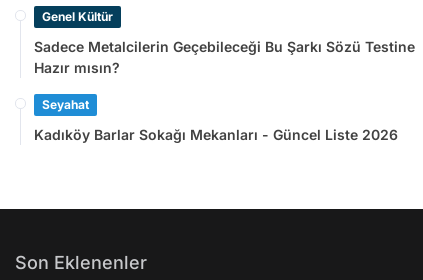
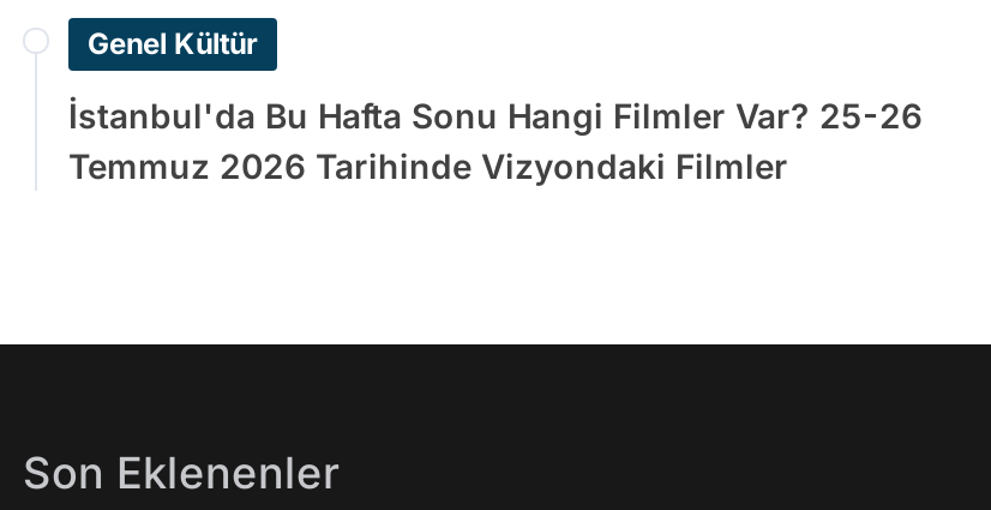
- Sadece Metalcilerin Geçebileceği Bu Şarkı Sözü Testine
- Hazır mısın?
- Seyahat
- Kadıköy Barlar Sokağı Mekanları - Güncel Liste 2026
+ İstanbul'da Bu Hafta Sonu Hangi Filmler Var? 25-26
+ Temmuz 2026 Tarihinde Vizyondaki Filmler
